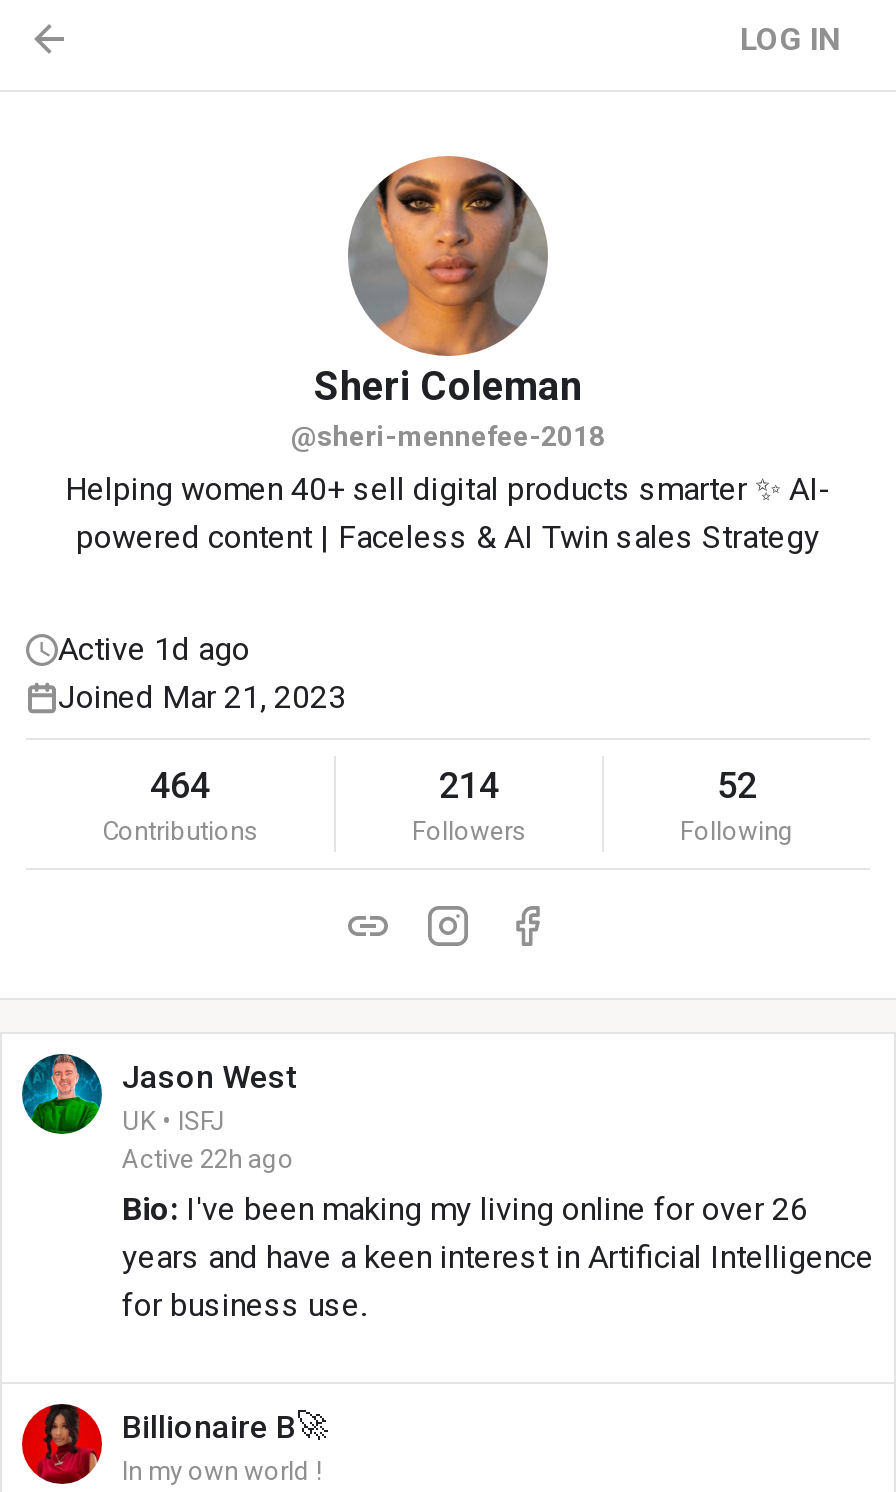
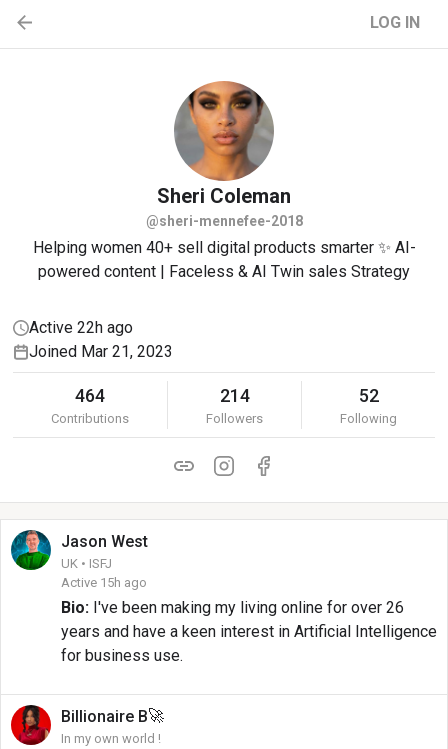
- Active 1d ago
+ Active 22h ago

- Active 22h ago
+ Active 15h ago
